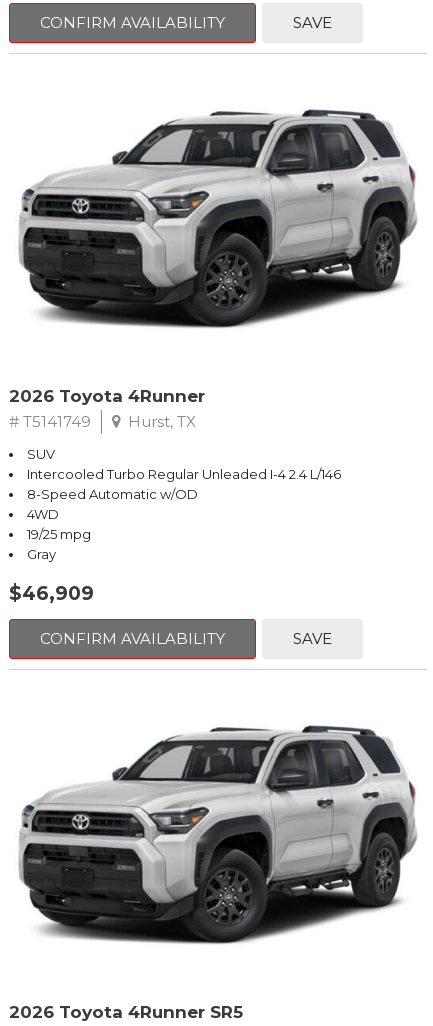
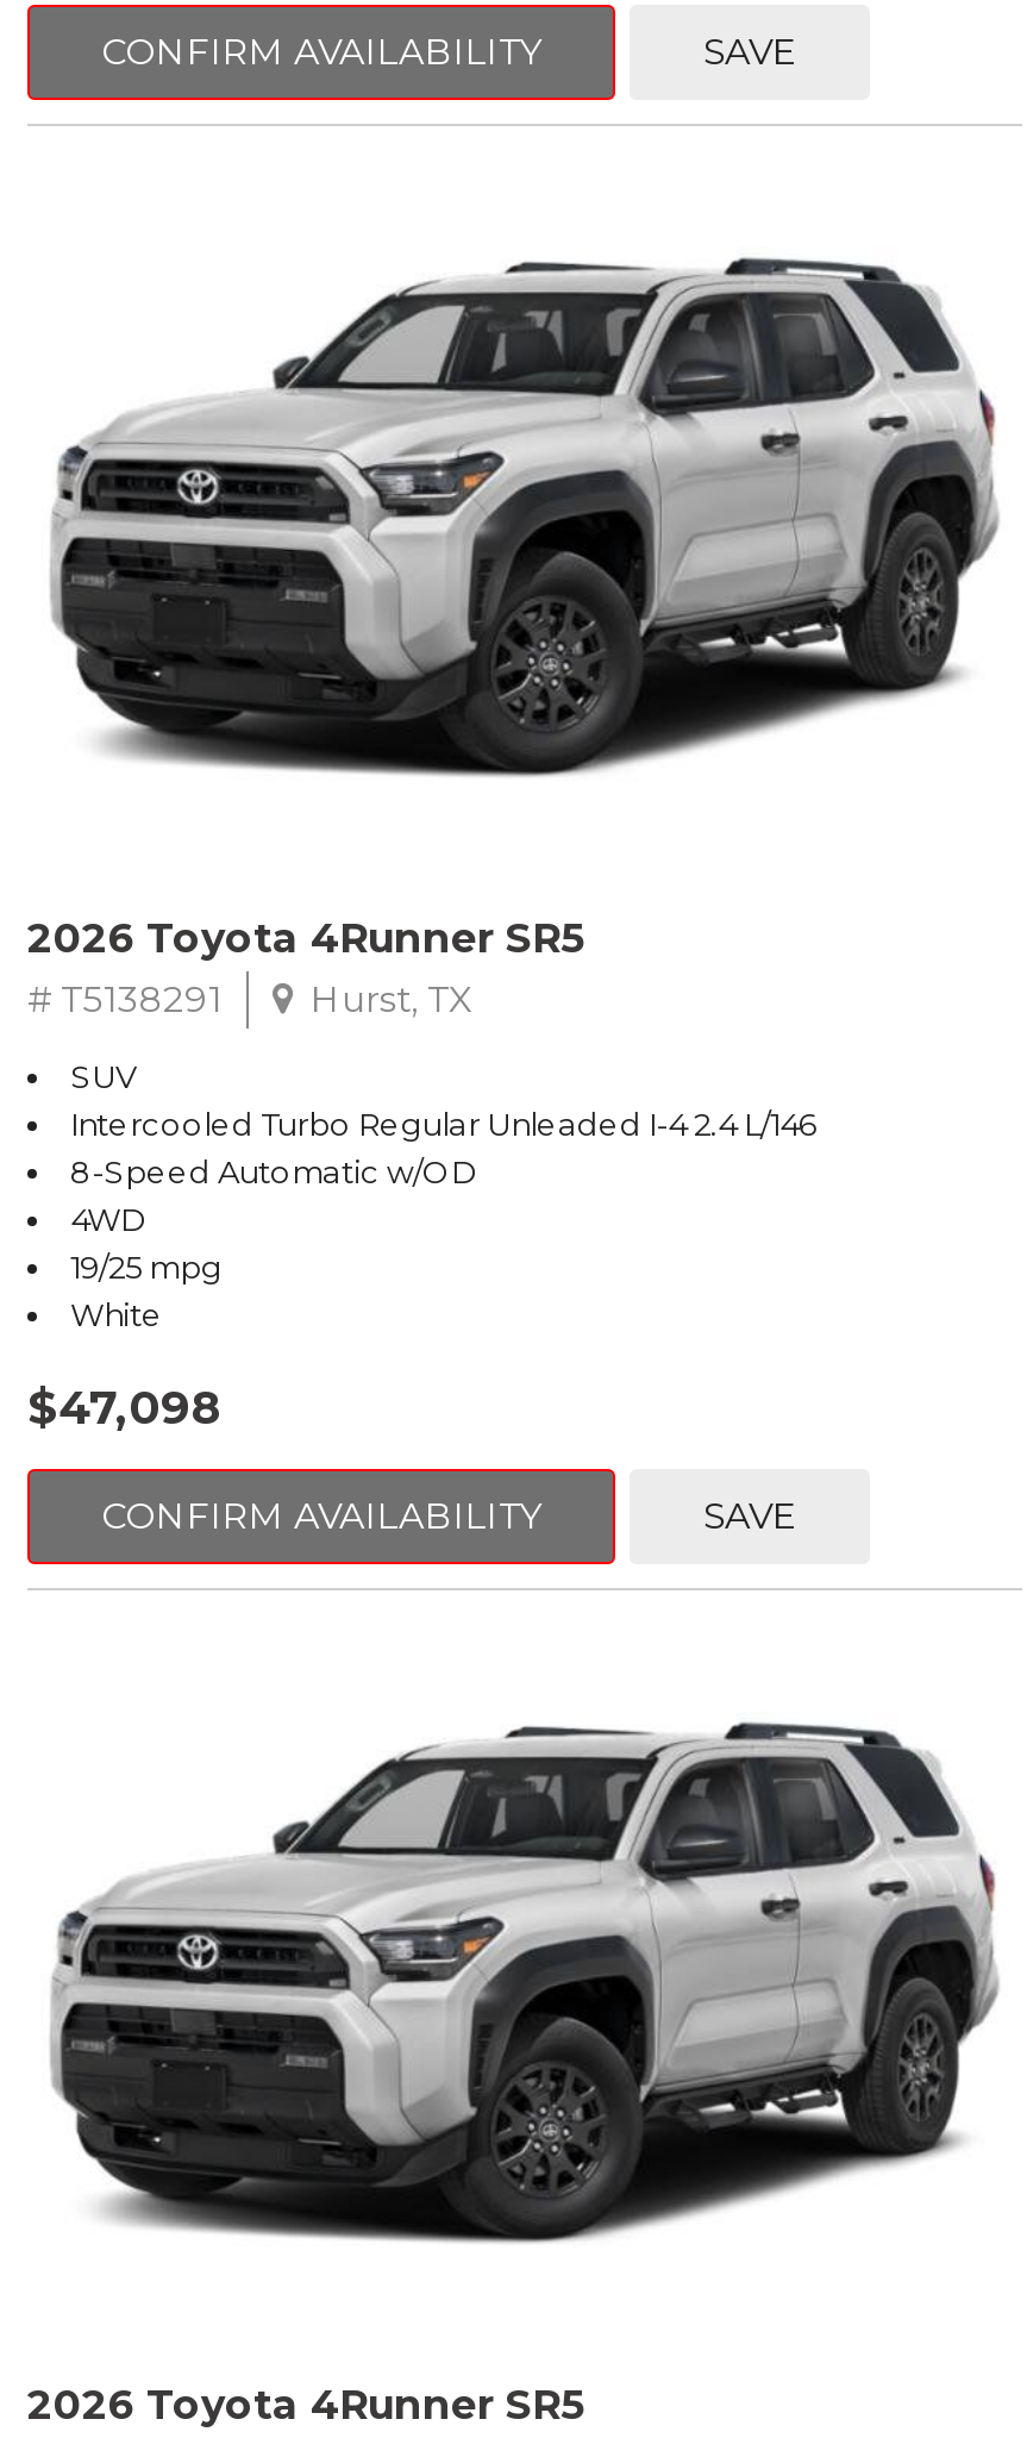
- 2026 Toyota 4Runner
- # T5141749
+ 2026 Toyota 4Runner SR5
+ # T5138291

- Gray
+ White

- $46,909
+ $47,098
